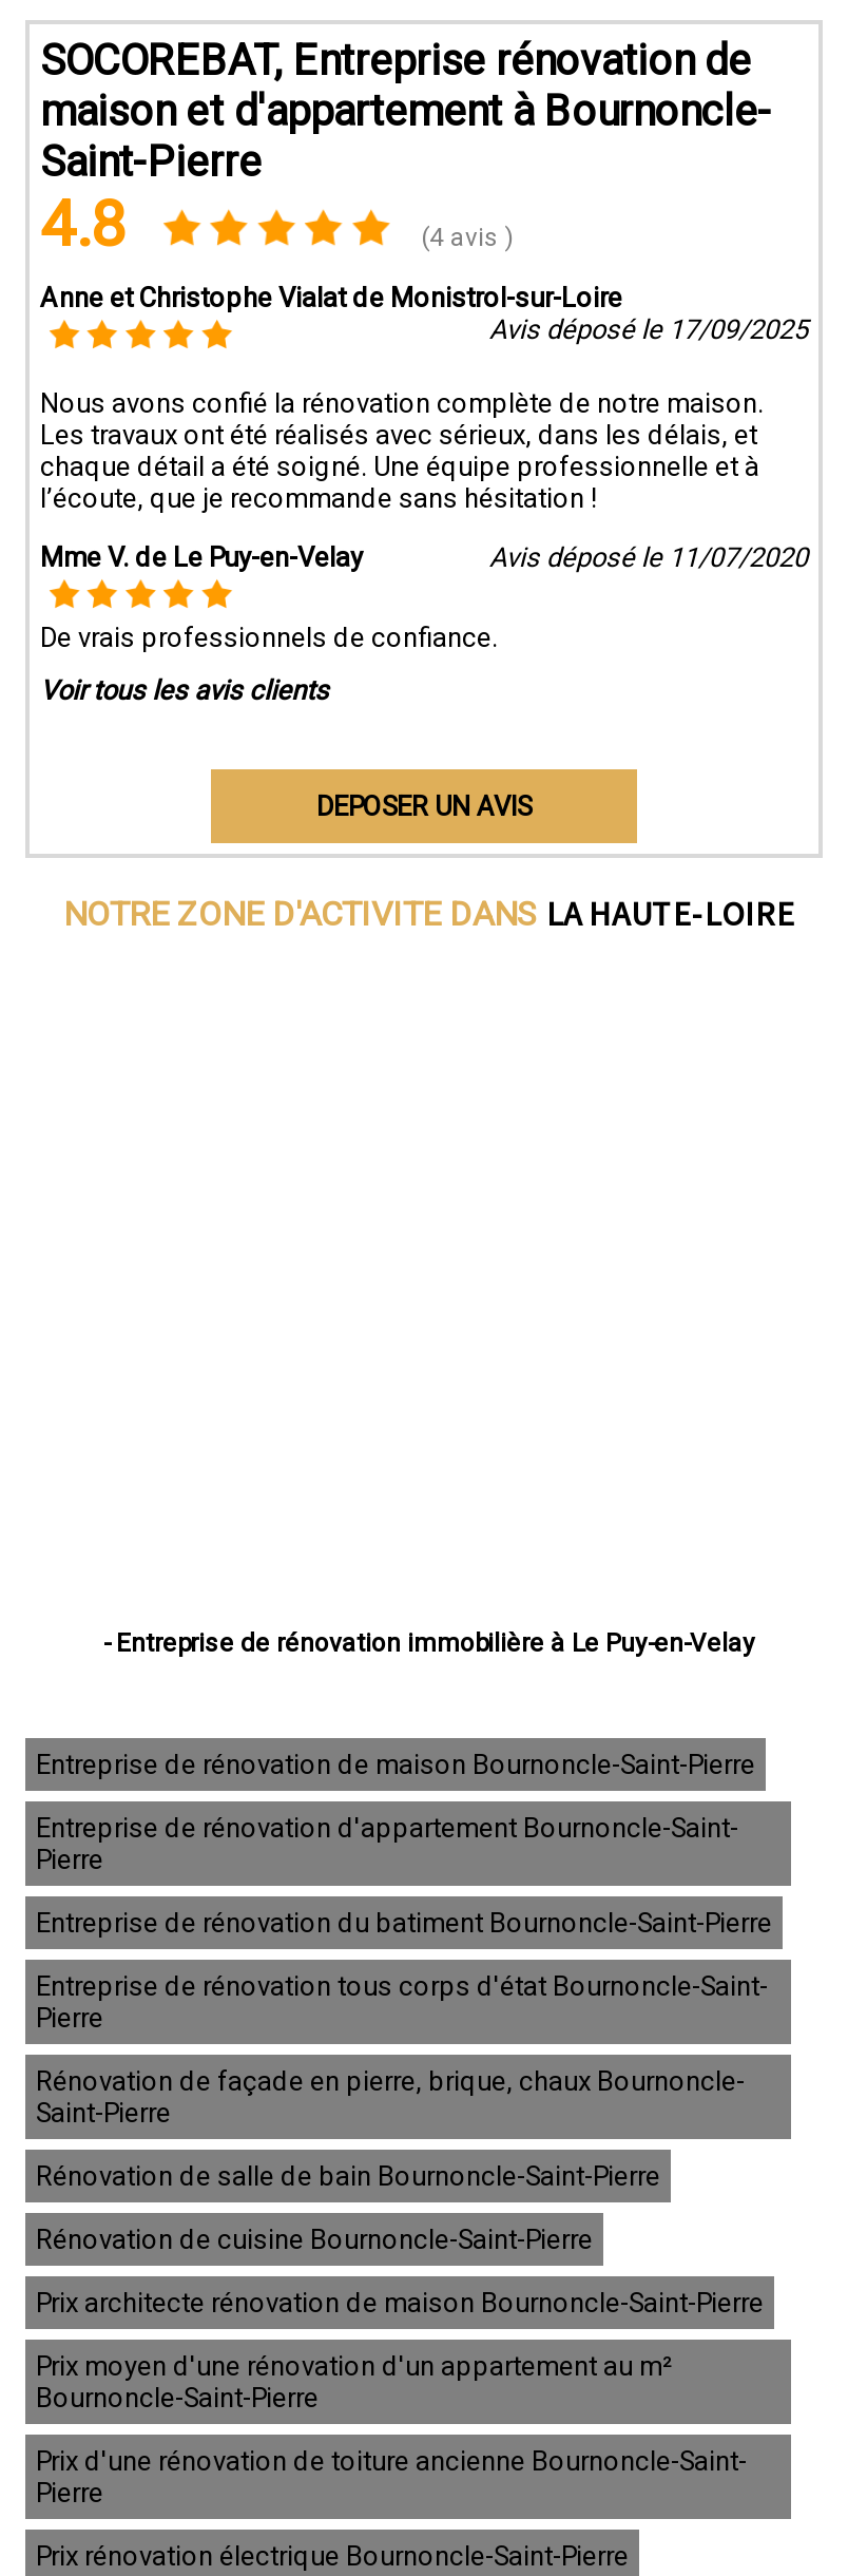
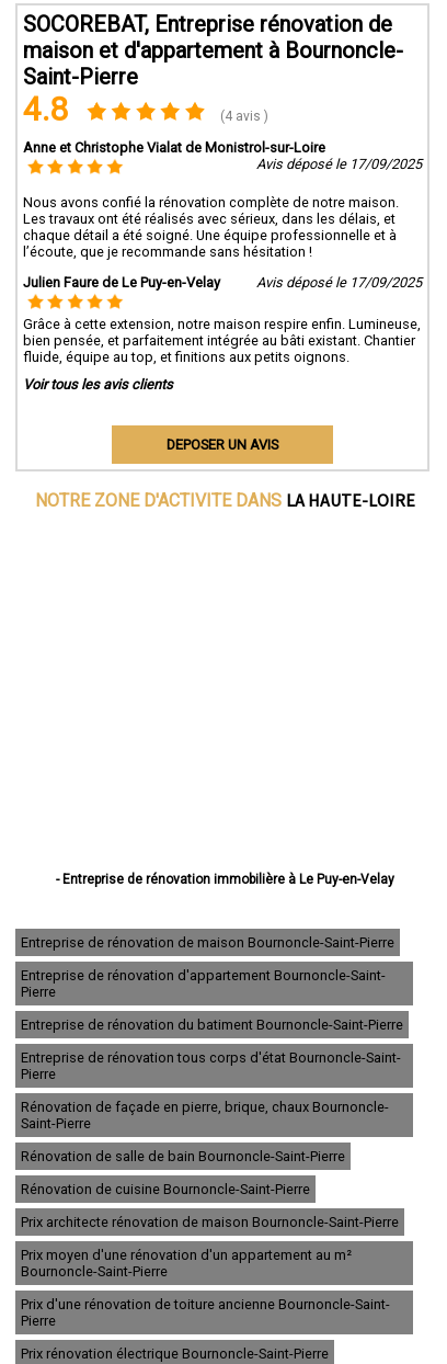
- Mme V. de Le Puy-en-Velay
- Avis déposé le 11/07/2020
+ Julien Faure de Le Puy-en-Velay
+ Avis déposé le 17/09/2025

- De vrais professionnels de confiance.
+ Grâce à cette extension, notre maison respire enfin. Lumineuse,
+ bien pensée, et parfaitement intégrée au bâti existant. Chantier
+ fluide, équipe au top, et finitions aux petits oignons.
